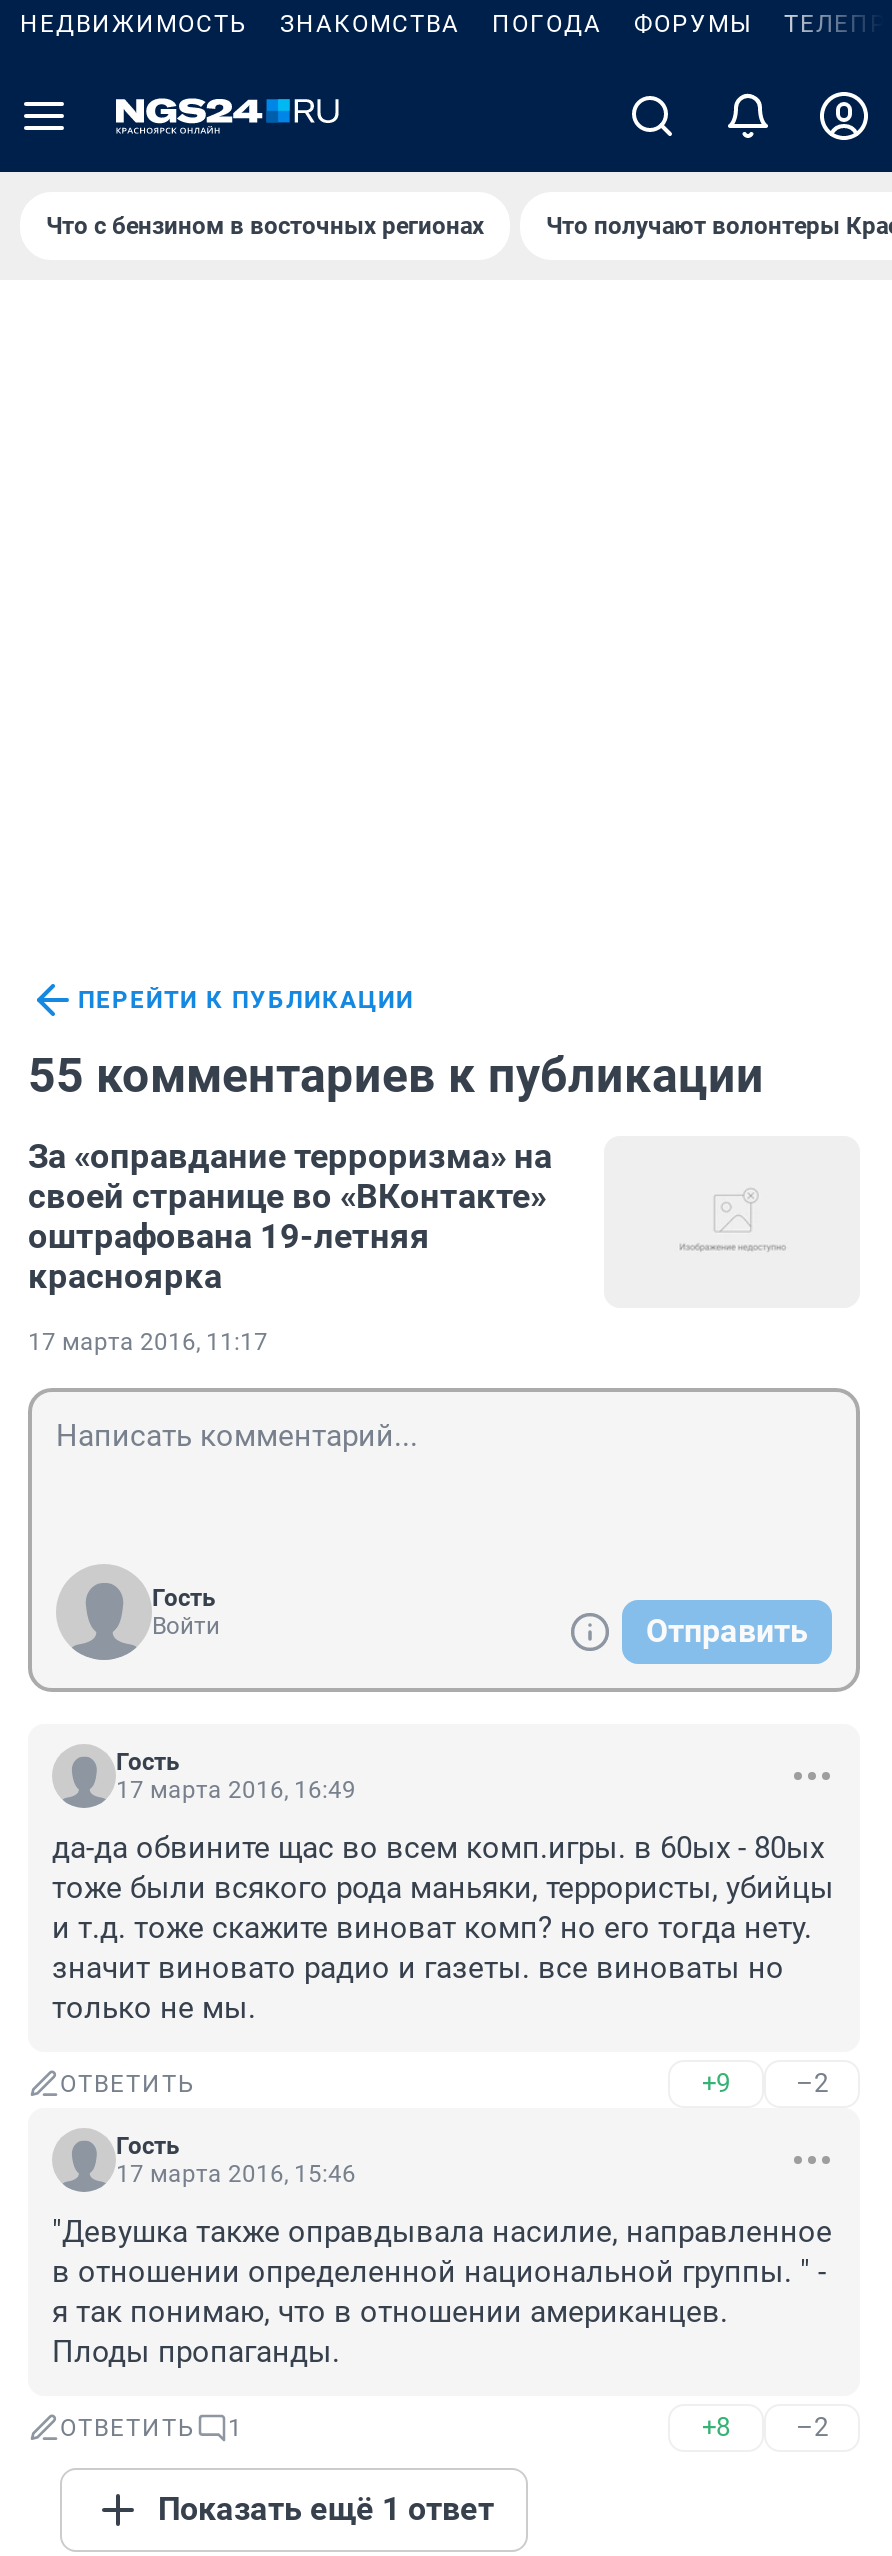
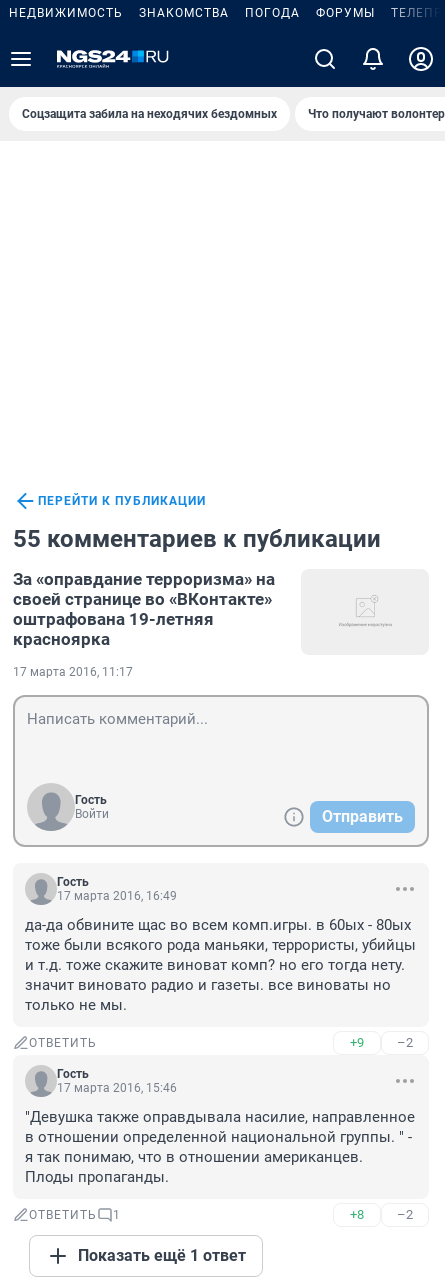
- Что с бензином в восточных регионах
+ Соцзащита забила на неходячих бездомных
